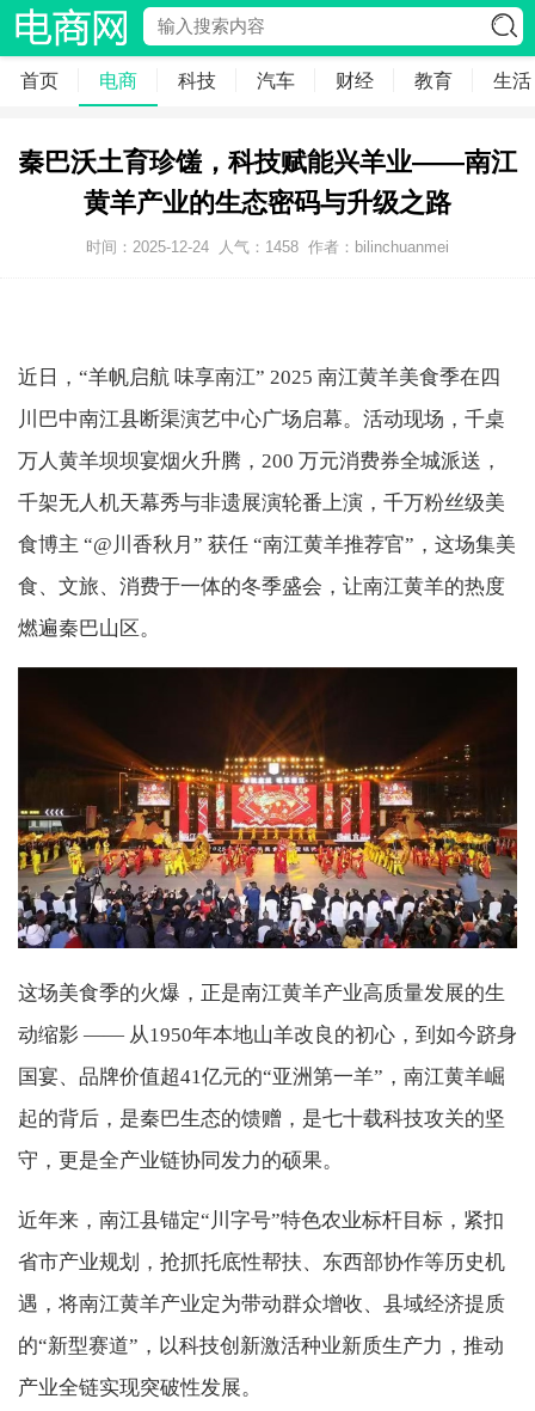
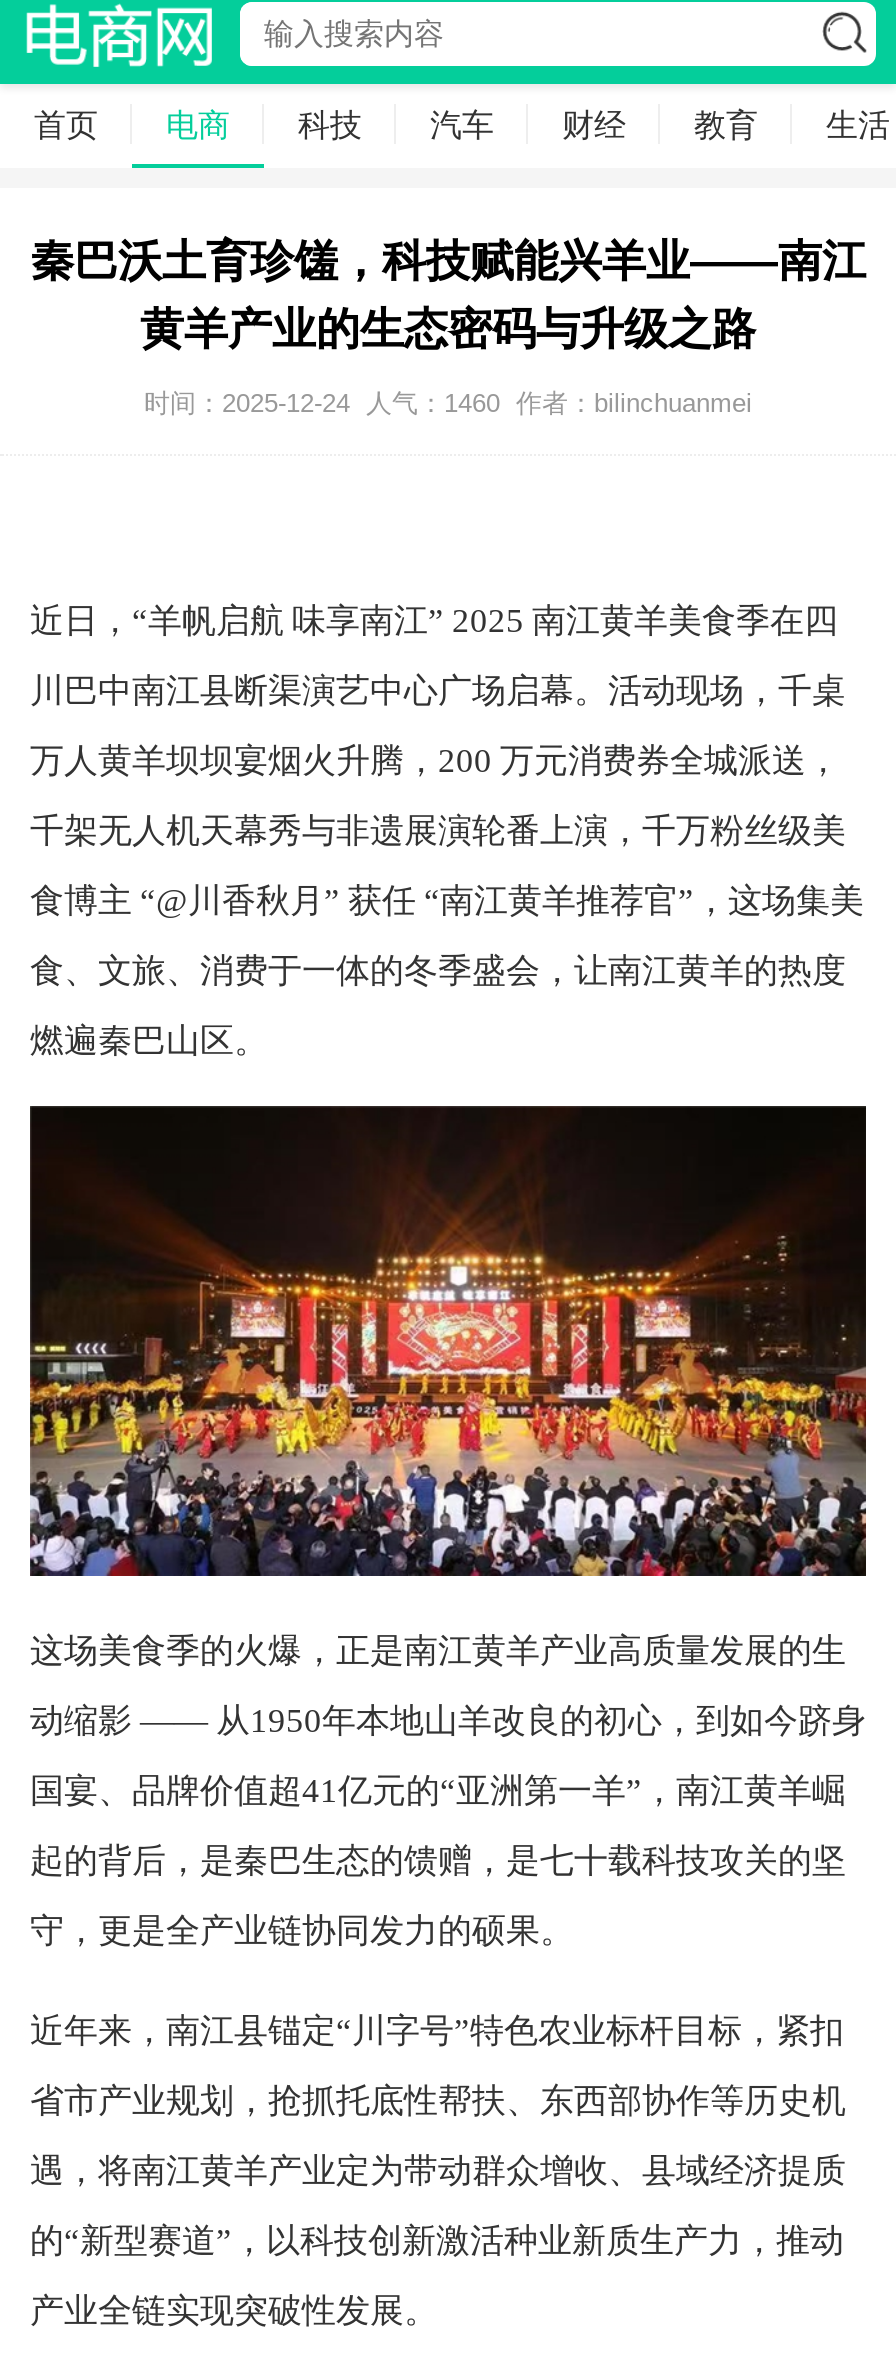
- 时间：2025-12-24 人气：1458 作者：bilinchuanmei
+ 时间：2025-12-24 人气：1460 作者：bilinchuanmei
